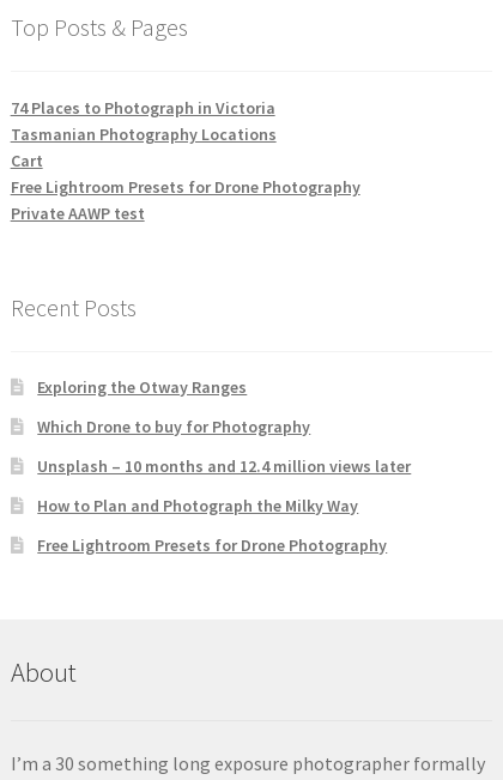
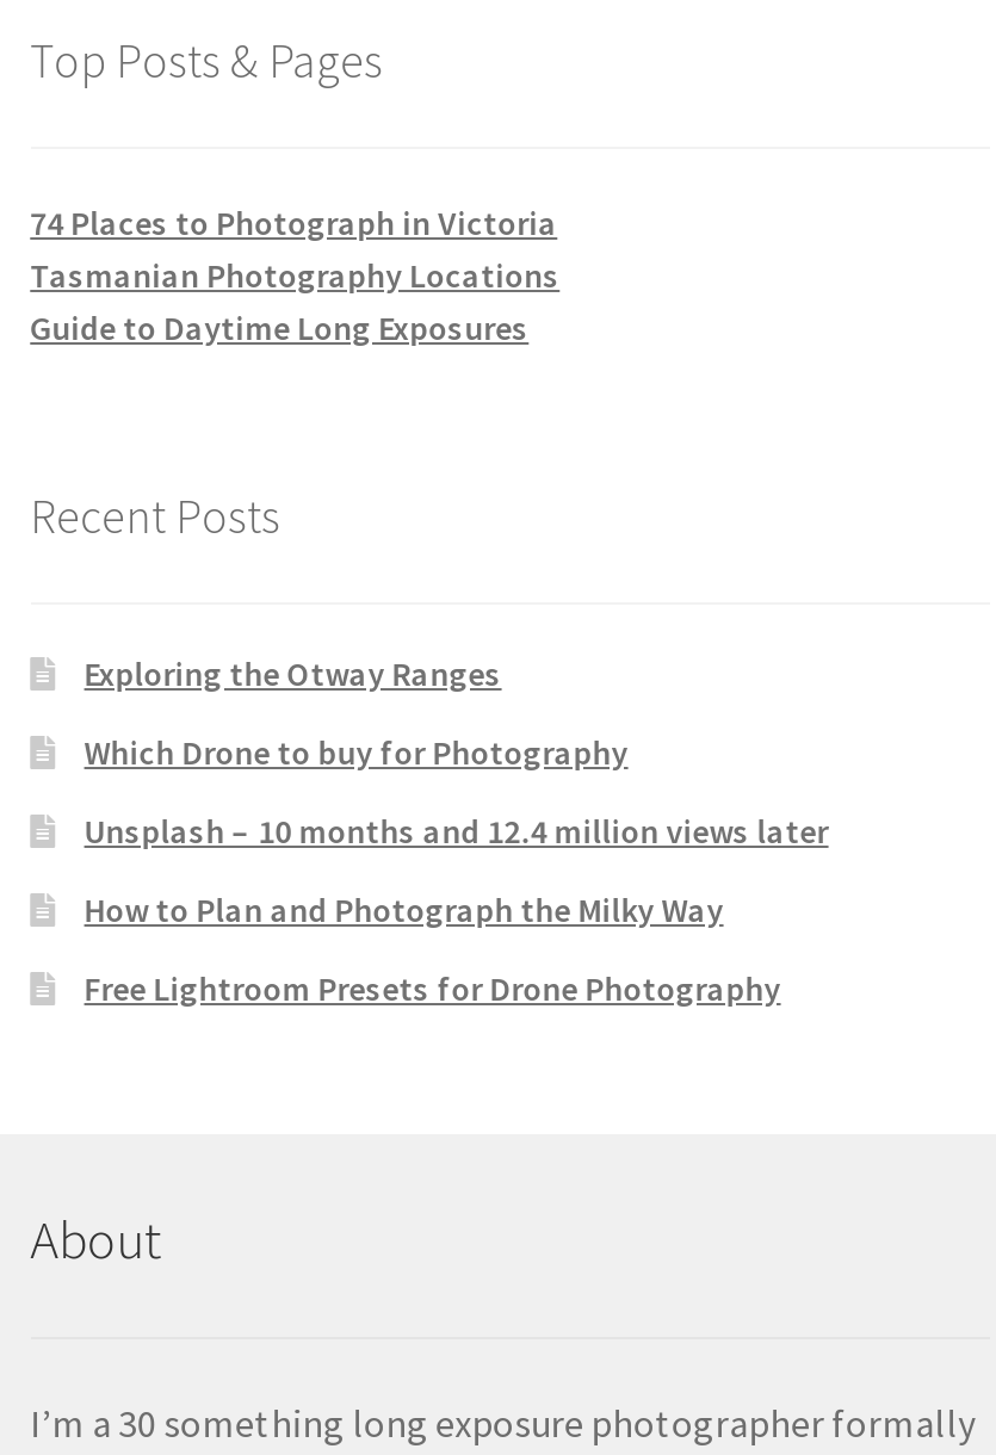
- Cart
- Free Lightroom Presets for Drone Photography
- Private AAWP test
+ Guide to Daytime Long Exposures
